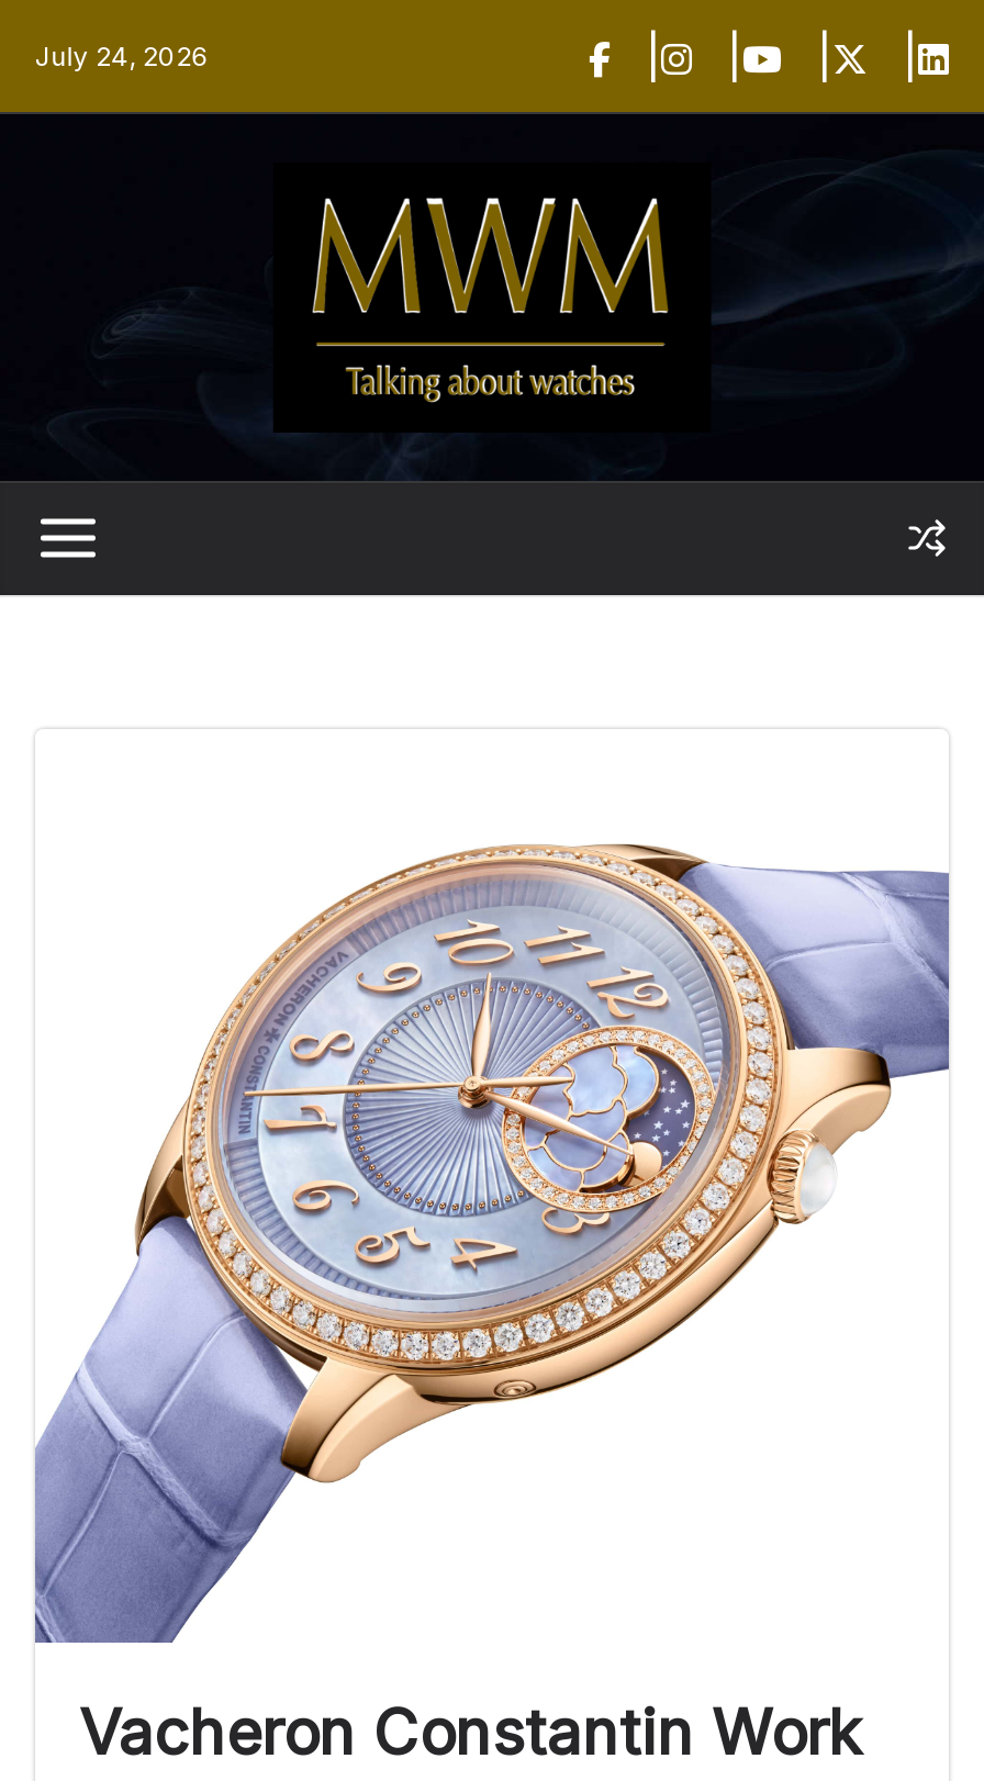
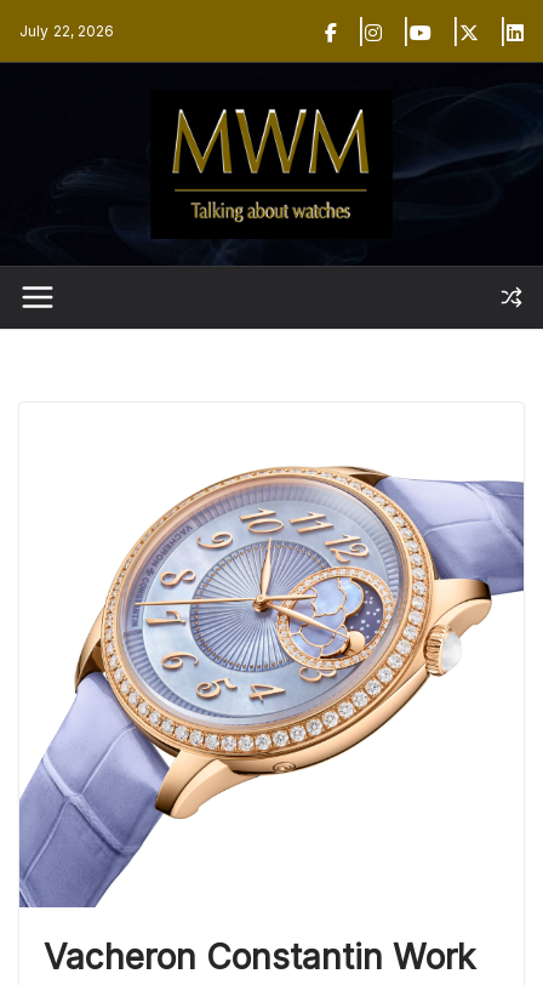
- July 24, 2026
+ July 22, 2026
